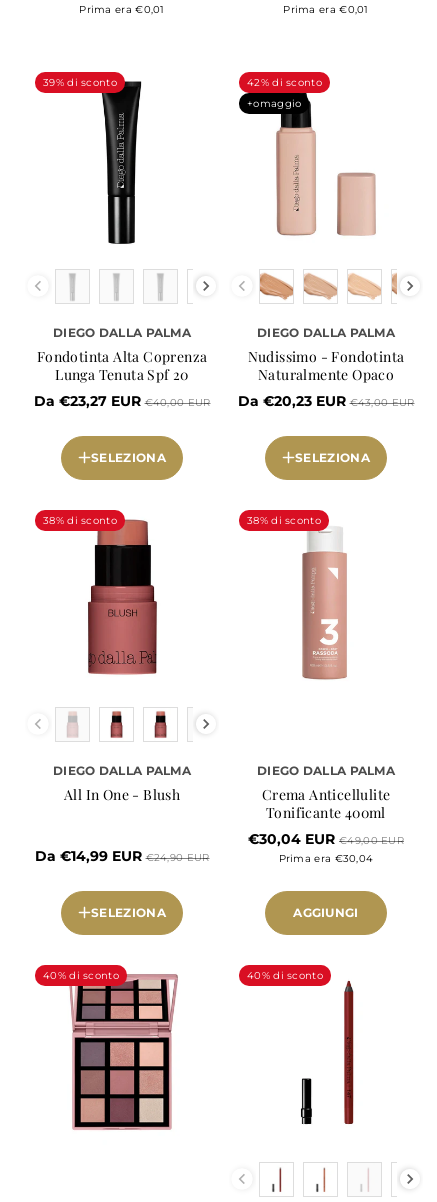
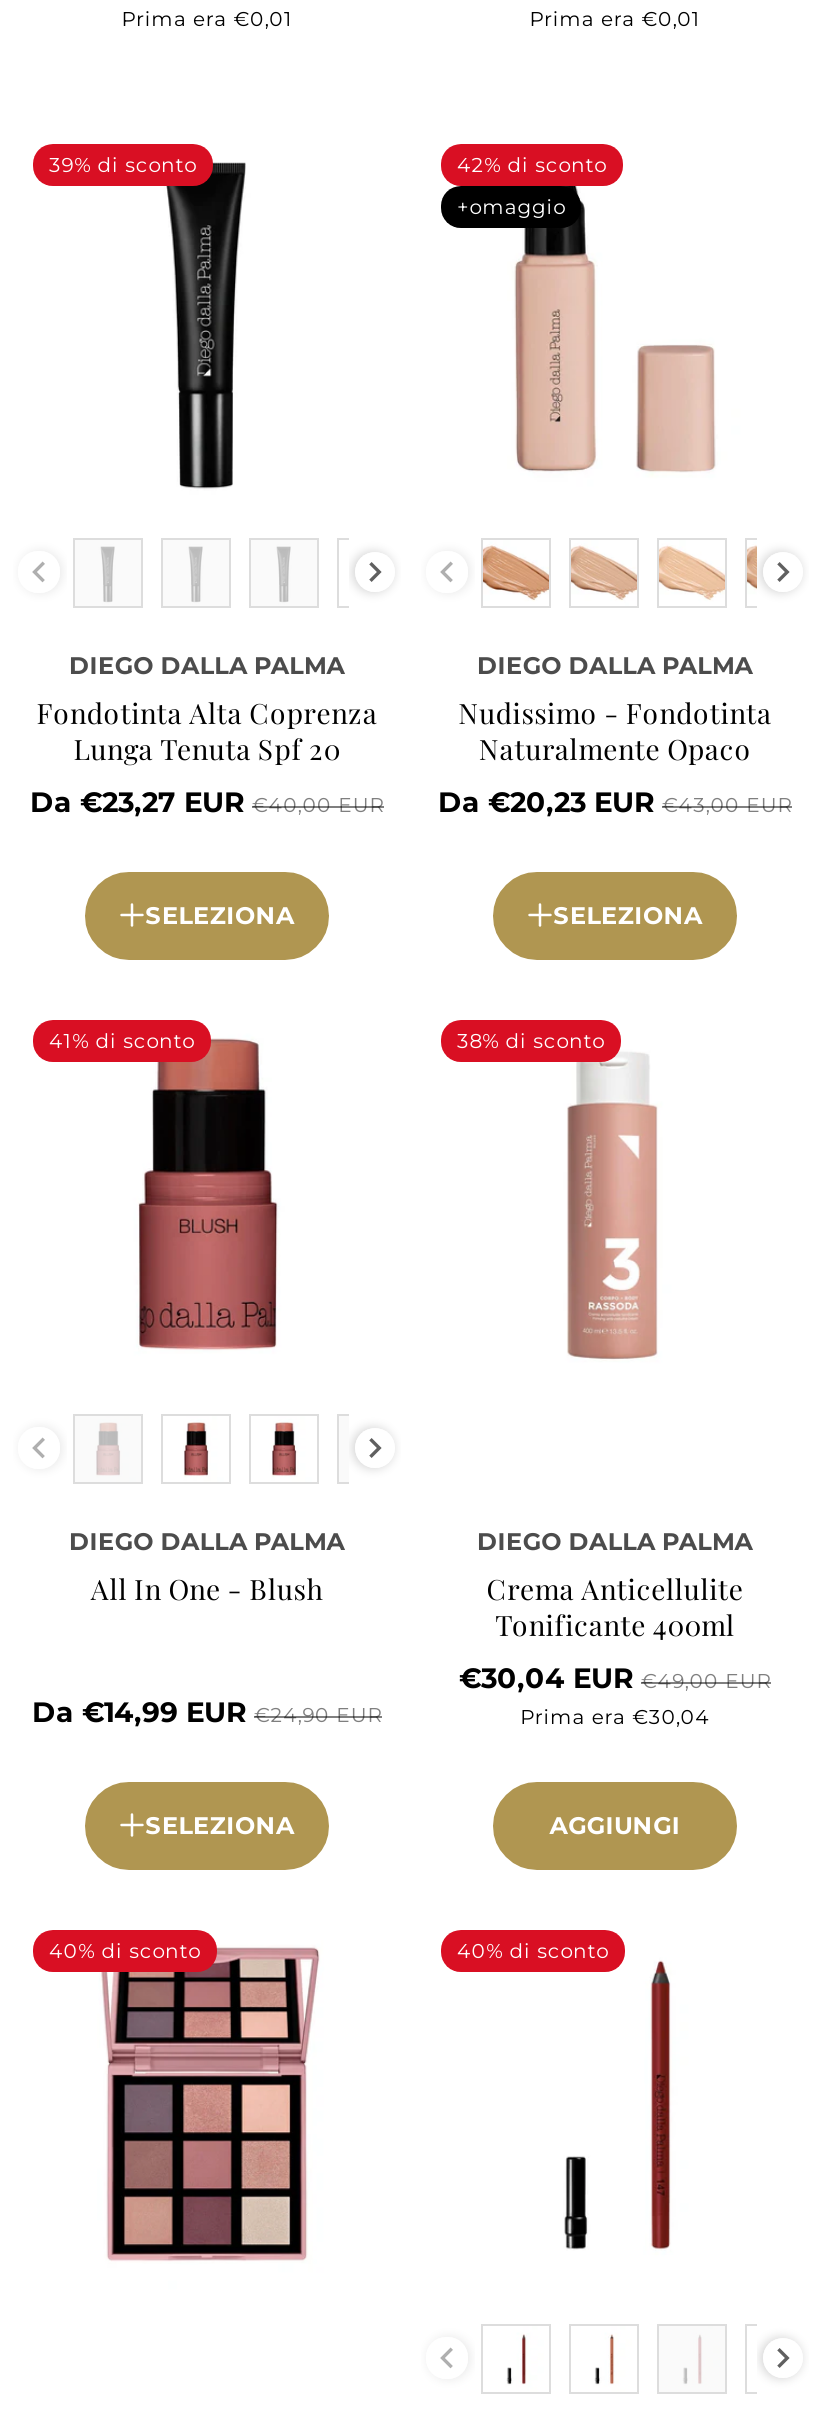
- 38% di sconto
+ 41% di sconto
